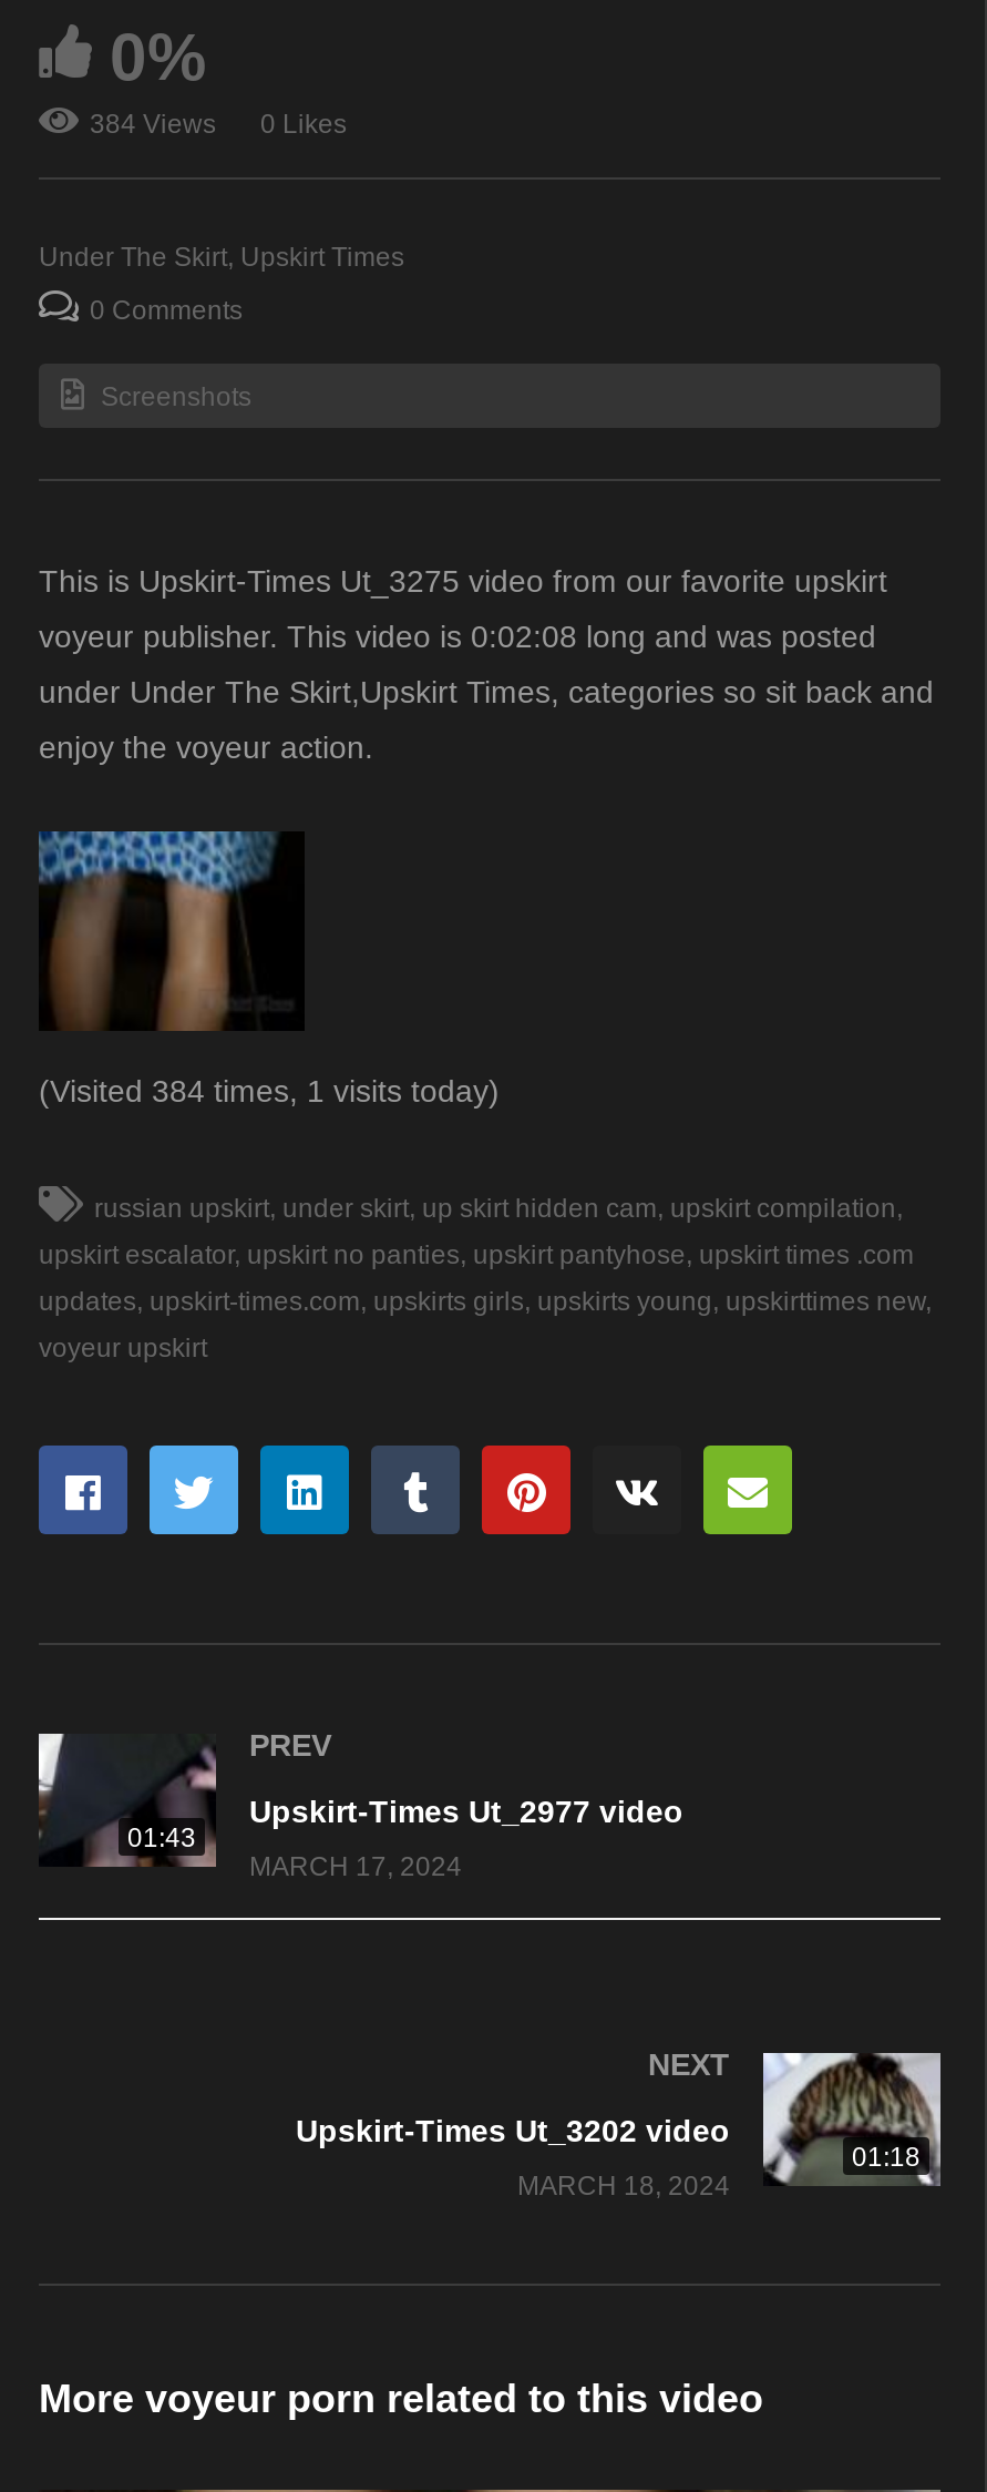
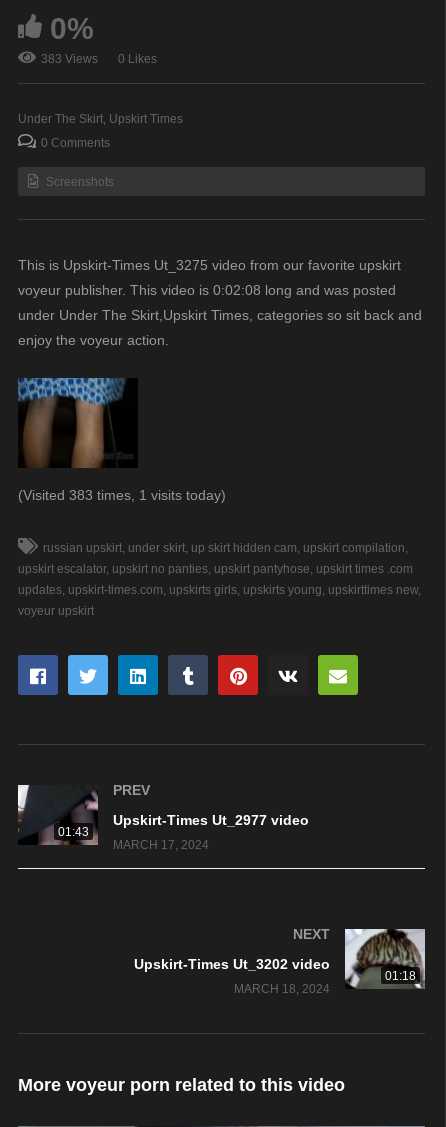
- 384 Views 0 Likes
+ 383 Views 0 Likes

- (Visited 384 times, 1 visits today)
+ (Visited 383 times, 1 visits today)
